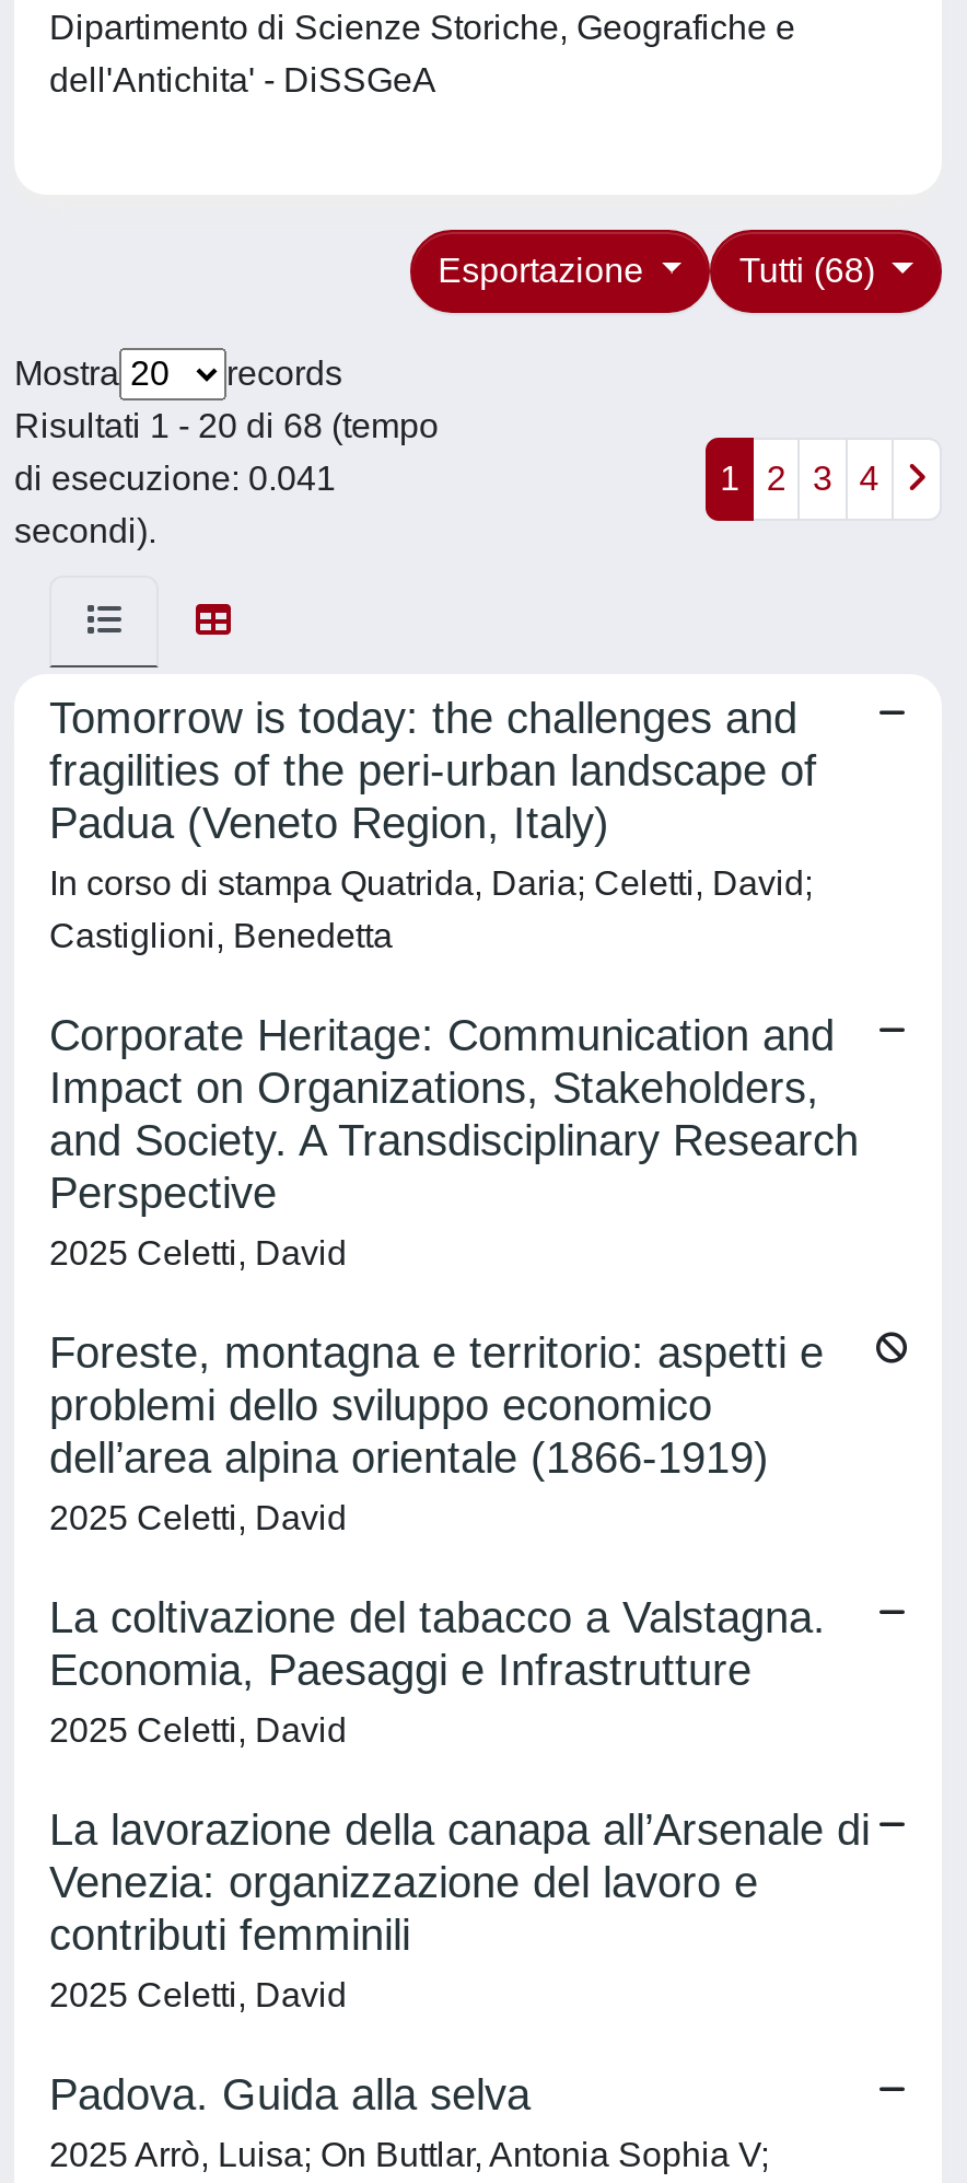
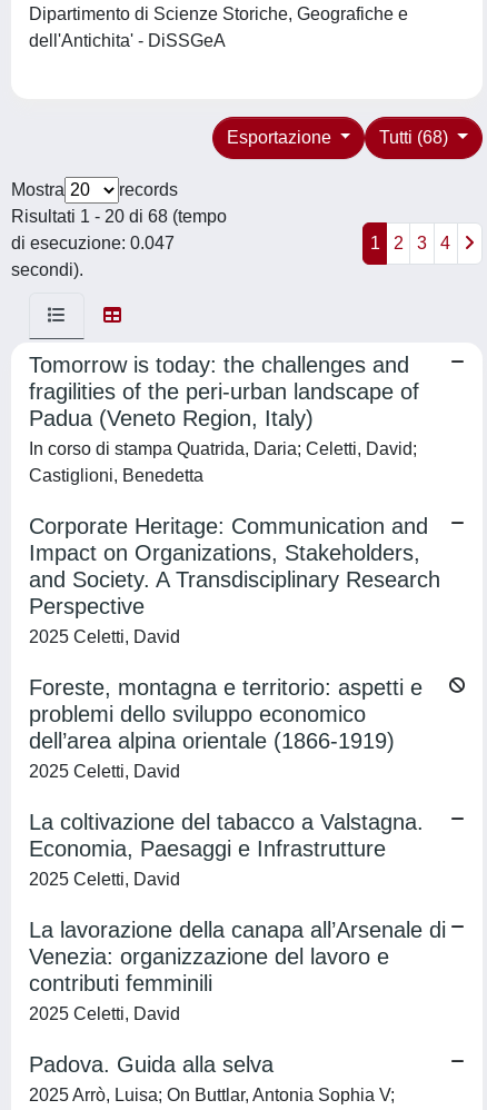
- di esecuzione: 0.041
+ di esecuzione: 0.047
